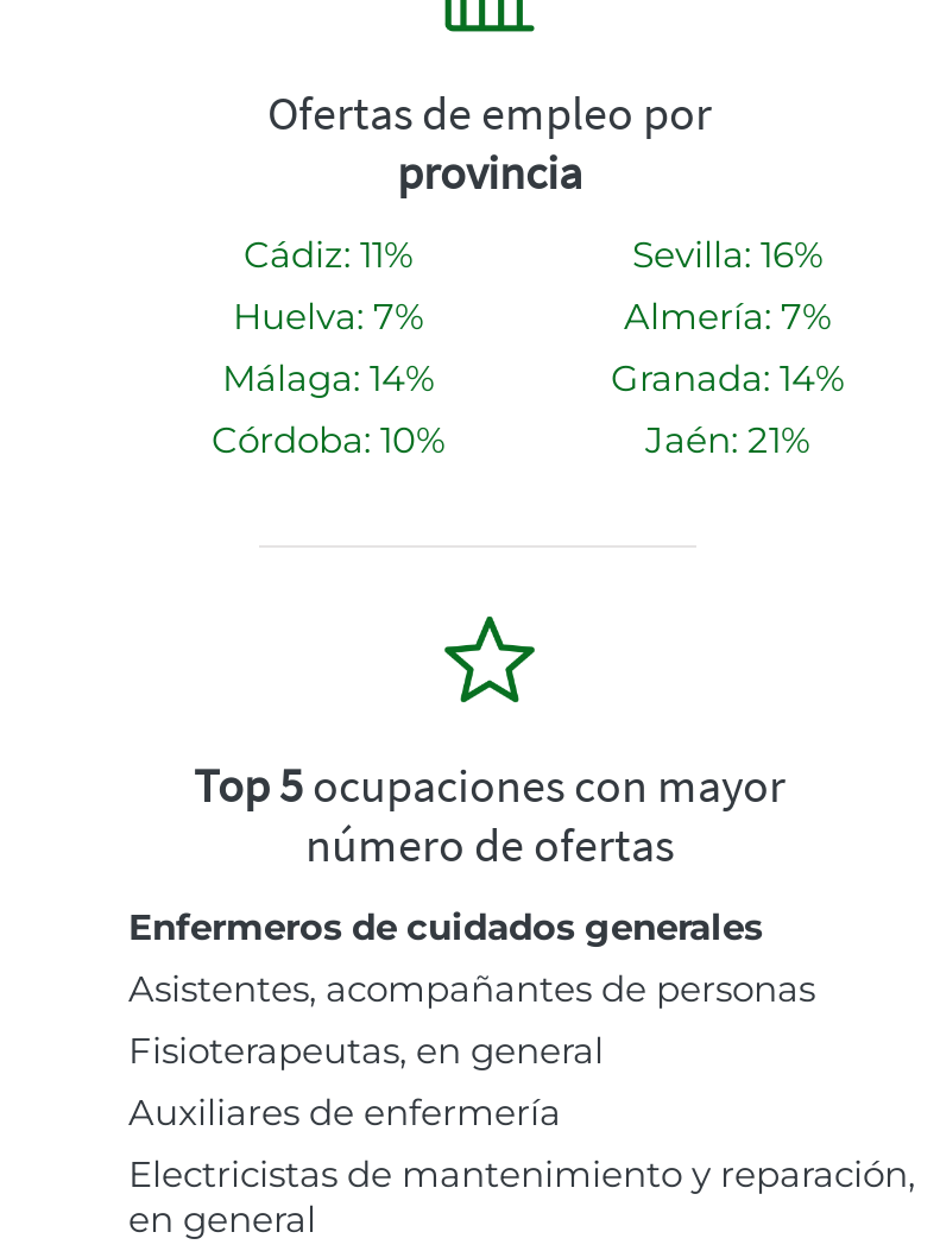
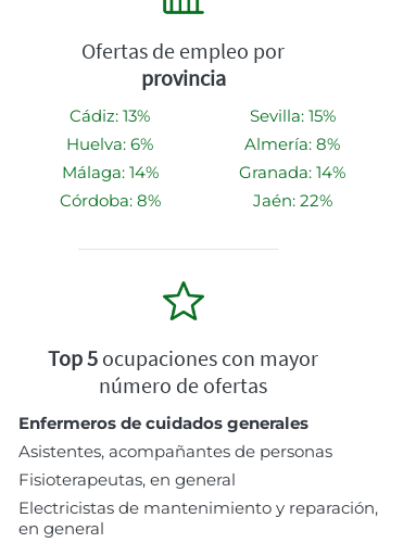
- Cádiz: 11%
+ Cádiz: 13%

- Sevilla: 16%
+ Sevilla: 15%

- Huelva: 7%
+ Huelva: 6%

- Almería: 7%
+ Almería: 8%

- Córdoba: 10%
+ Córdoba: 8%

- Jaén: 21%
+ Jaén: 22%

- Auxiliares de enfermería
